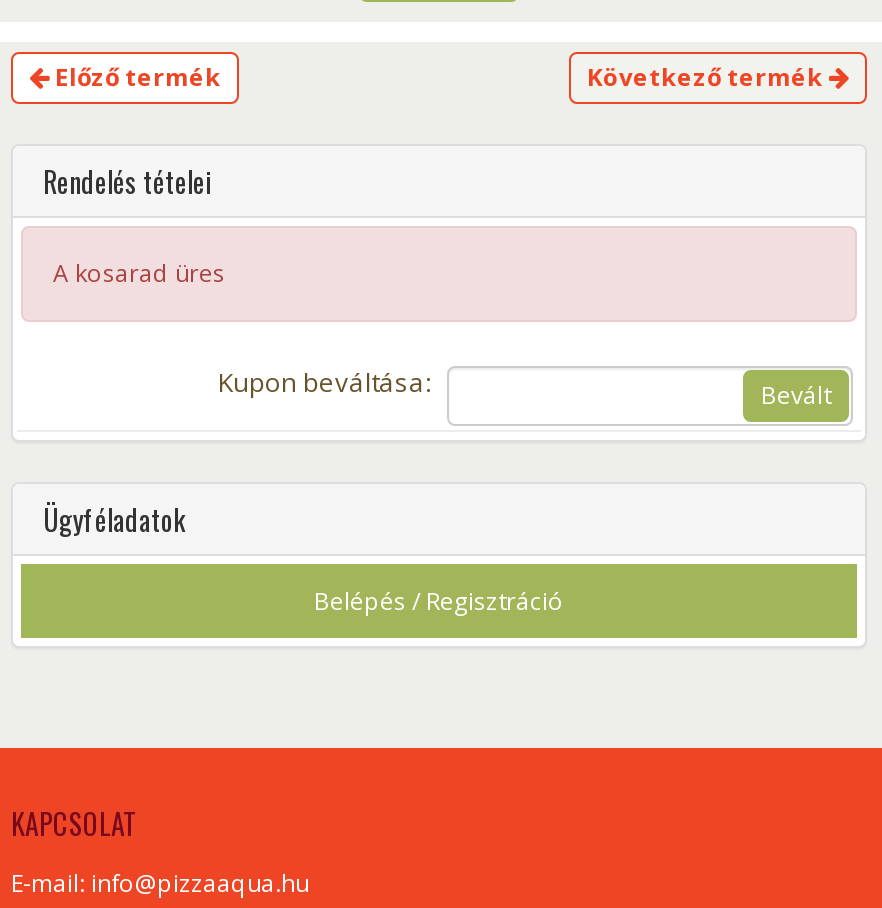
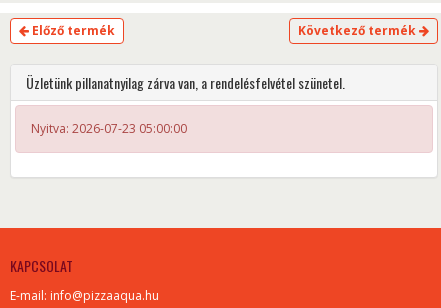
- Rendelés tételei
- A kosarad üres
- Kupon beváltása:
- Bevált
- Ügyféladatok
- Belépés / Regisztráció
+ Üzletünk pillanatnyilag zárva van, a rendelésfelvétel szünetel.
+ Nyitva: 2026-07-23 05:00:00
